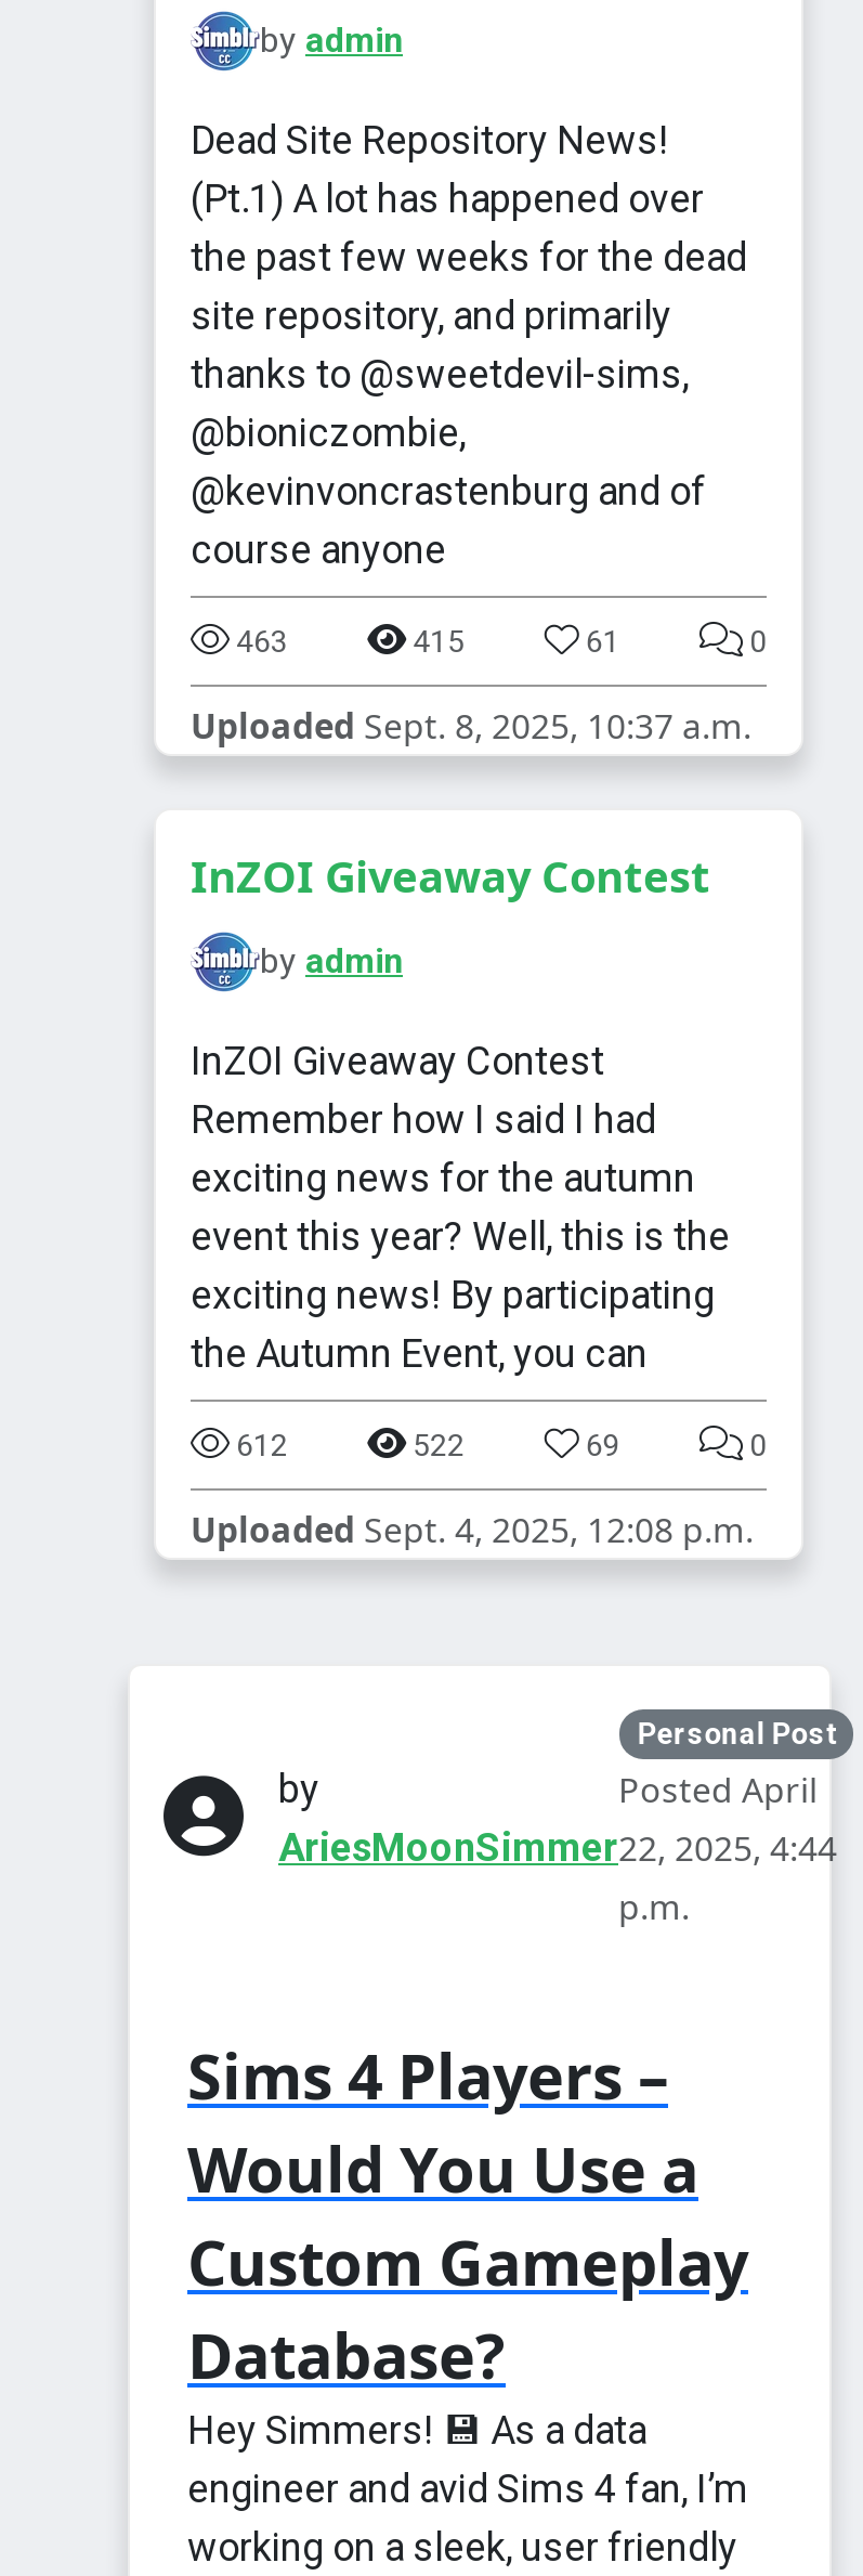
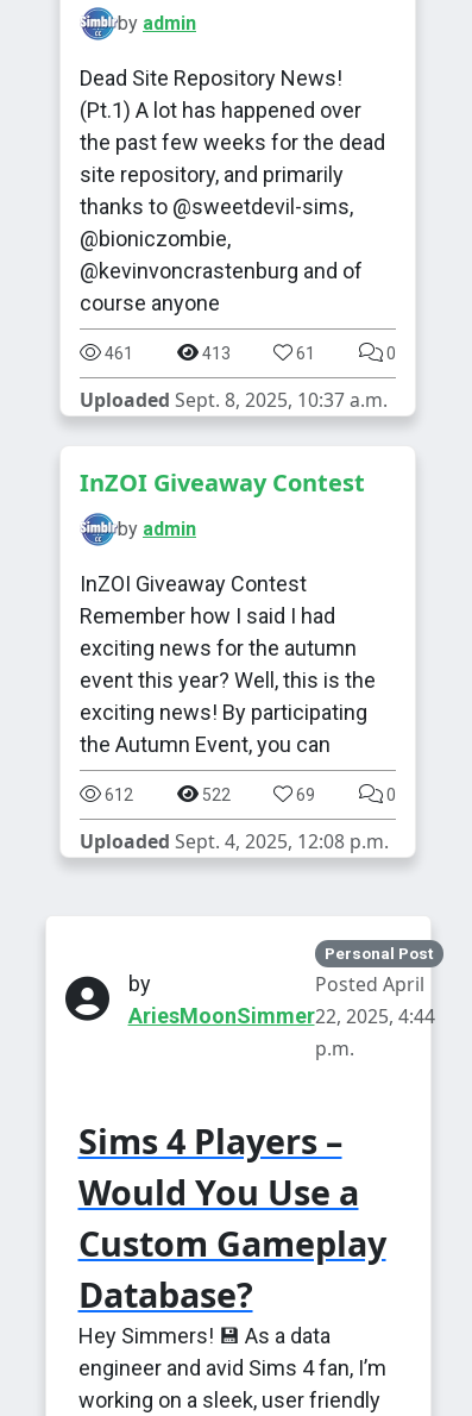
- 463
+ 461

- 415
+ 413
